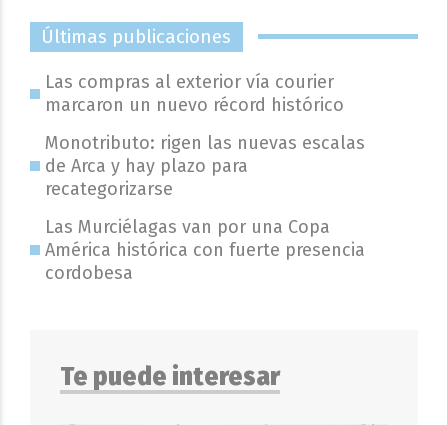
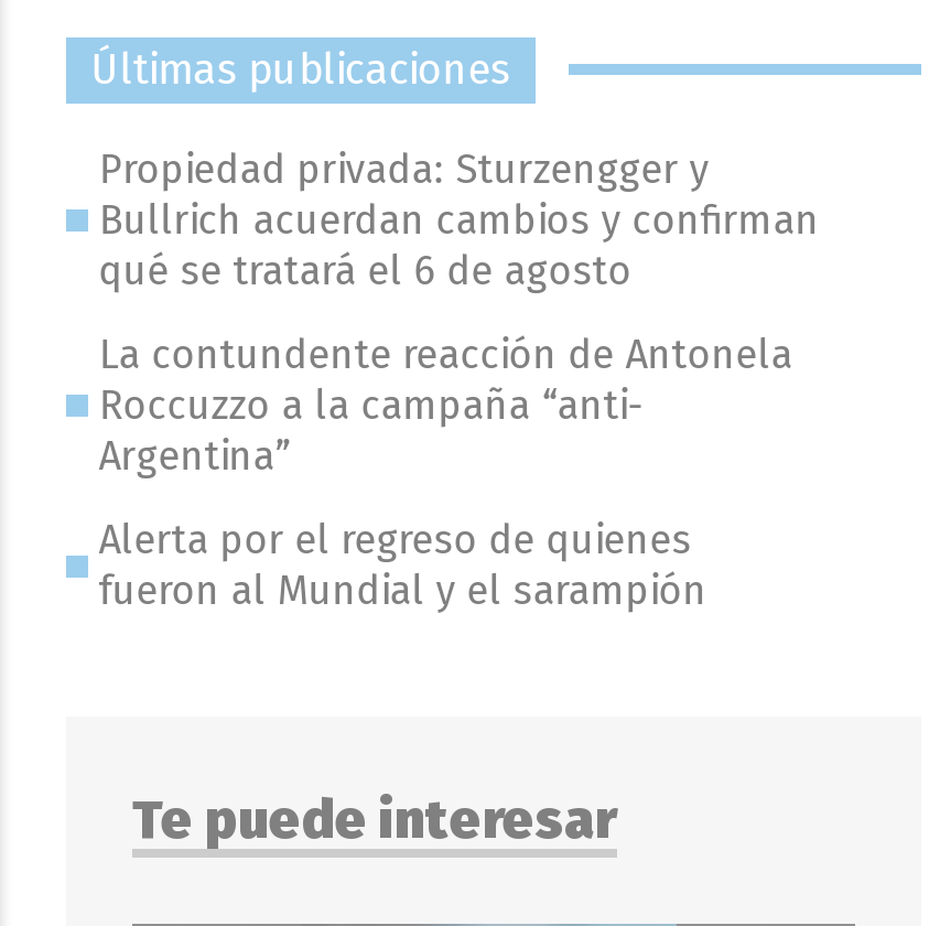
- Las compras al exterior vía courier
- marcaron un nuevo récord histórico
+ Propiedad privada: Sturzengger y
+ Bullrich acuerdan cambios y confirman
+ qué se tratará el 6 de agosto

- Monotributo: rigen las nuevas escalas
- de Arca y hay plazo para
- recategorizarse
+ La contundente reacción de Antonela
+ Roccuzzo a la campaña “anti-
+ Argentina”

- Las Murciélagas van por una Copa
- América histórica con fuerte presencia
- cordobesa
+ Alerta por el regreso de quienes
+ fueron al Mundial y el sarampión
